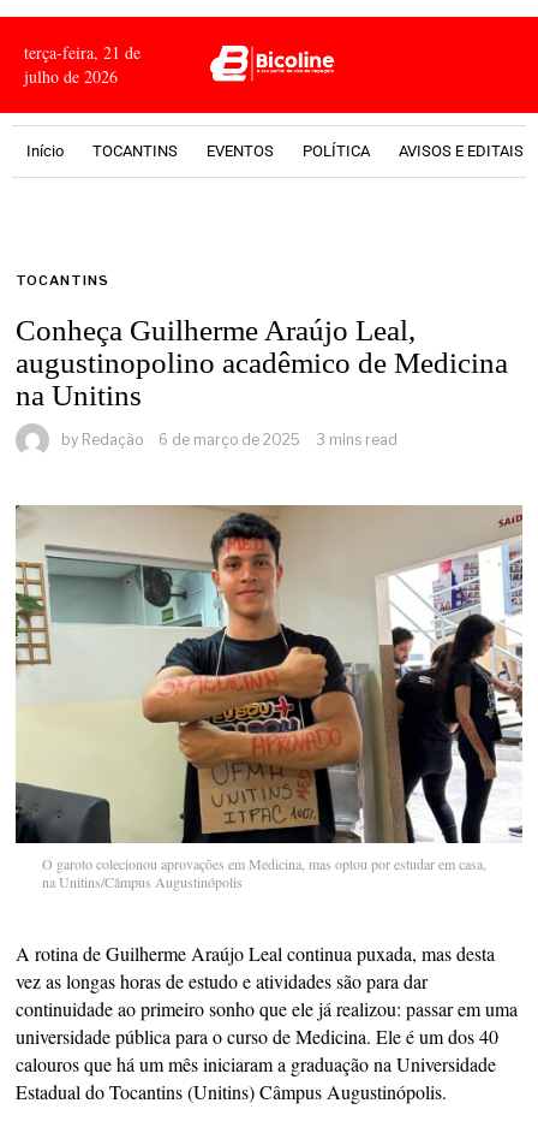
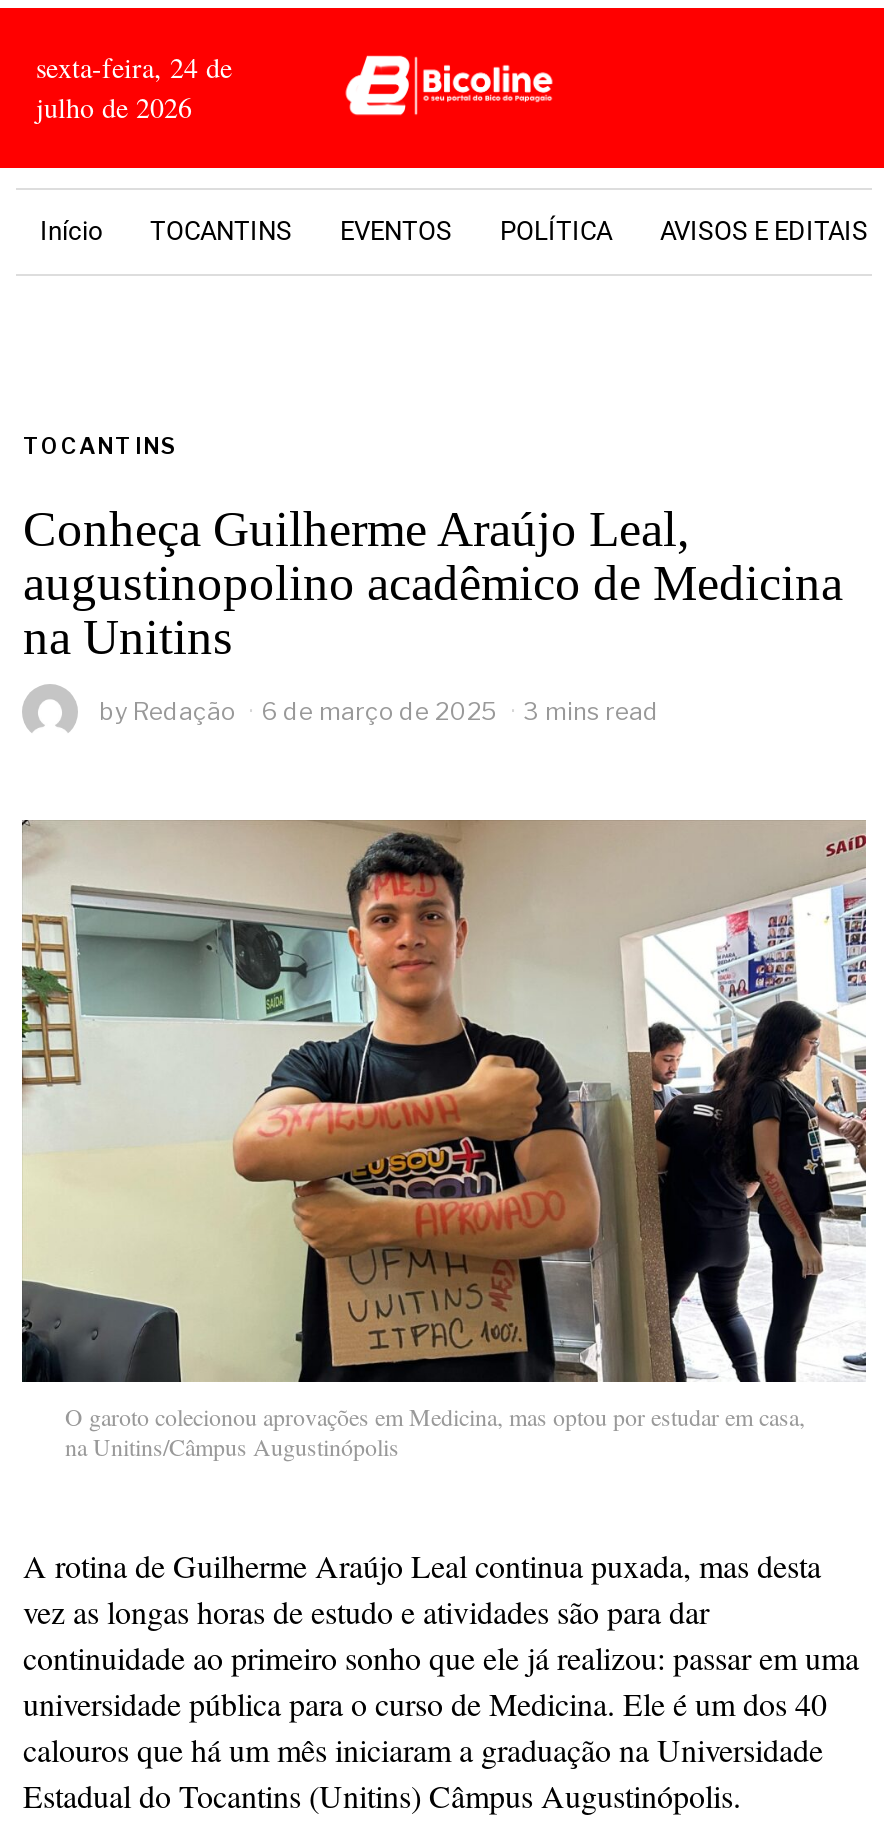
- terça-feira, 21 de
+ sexta-feira, 24 de
